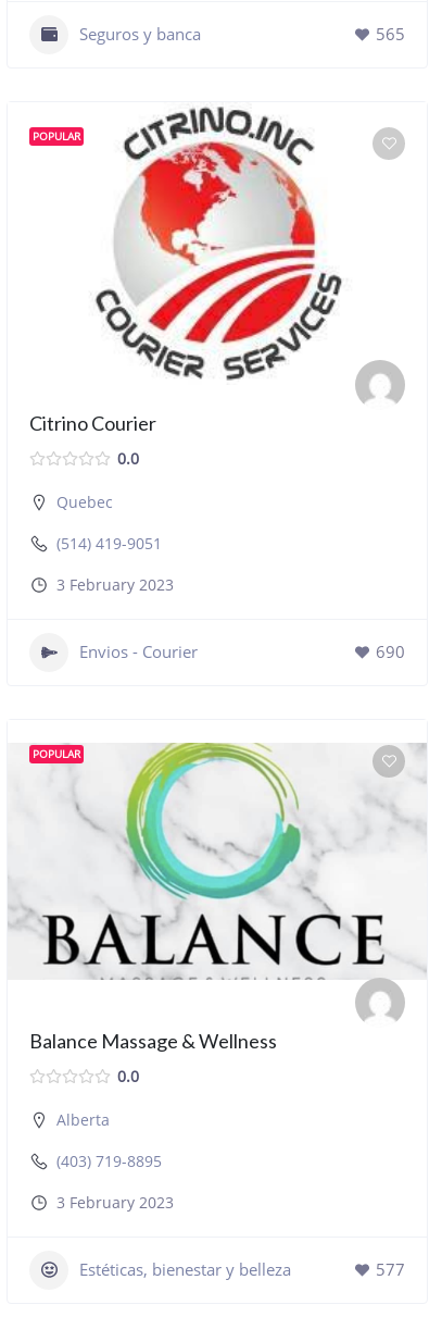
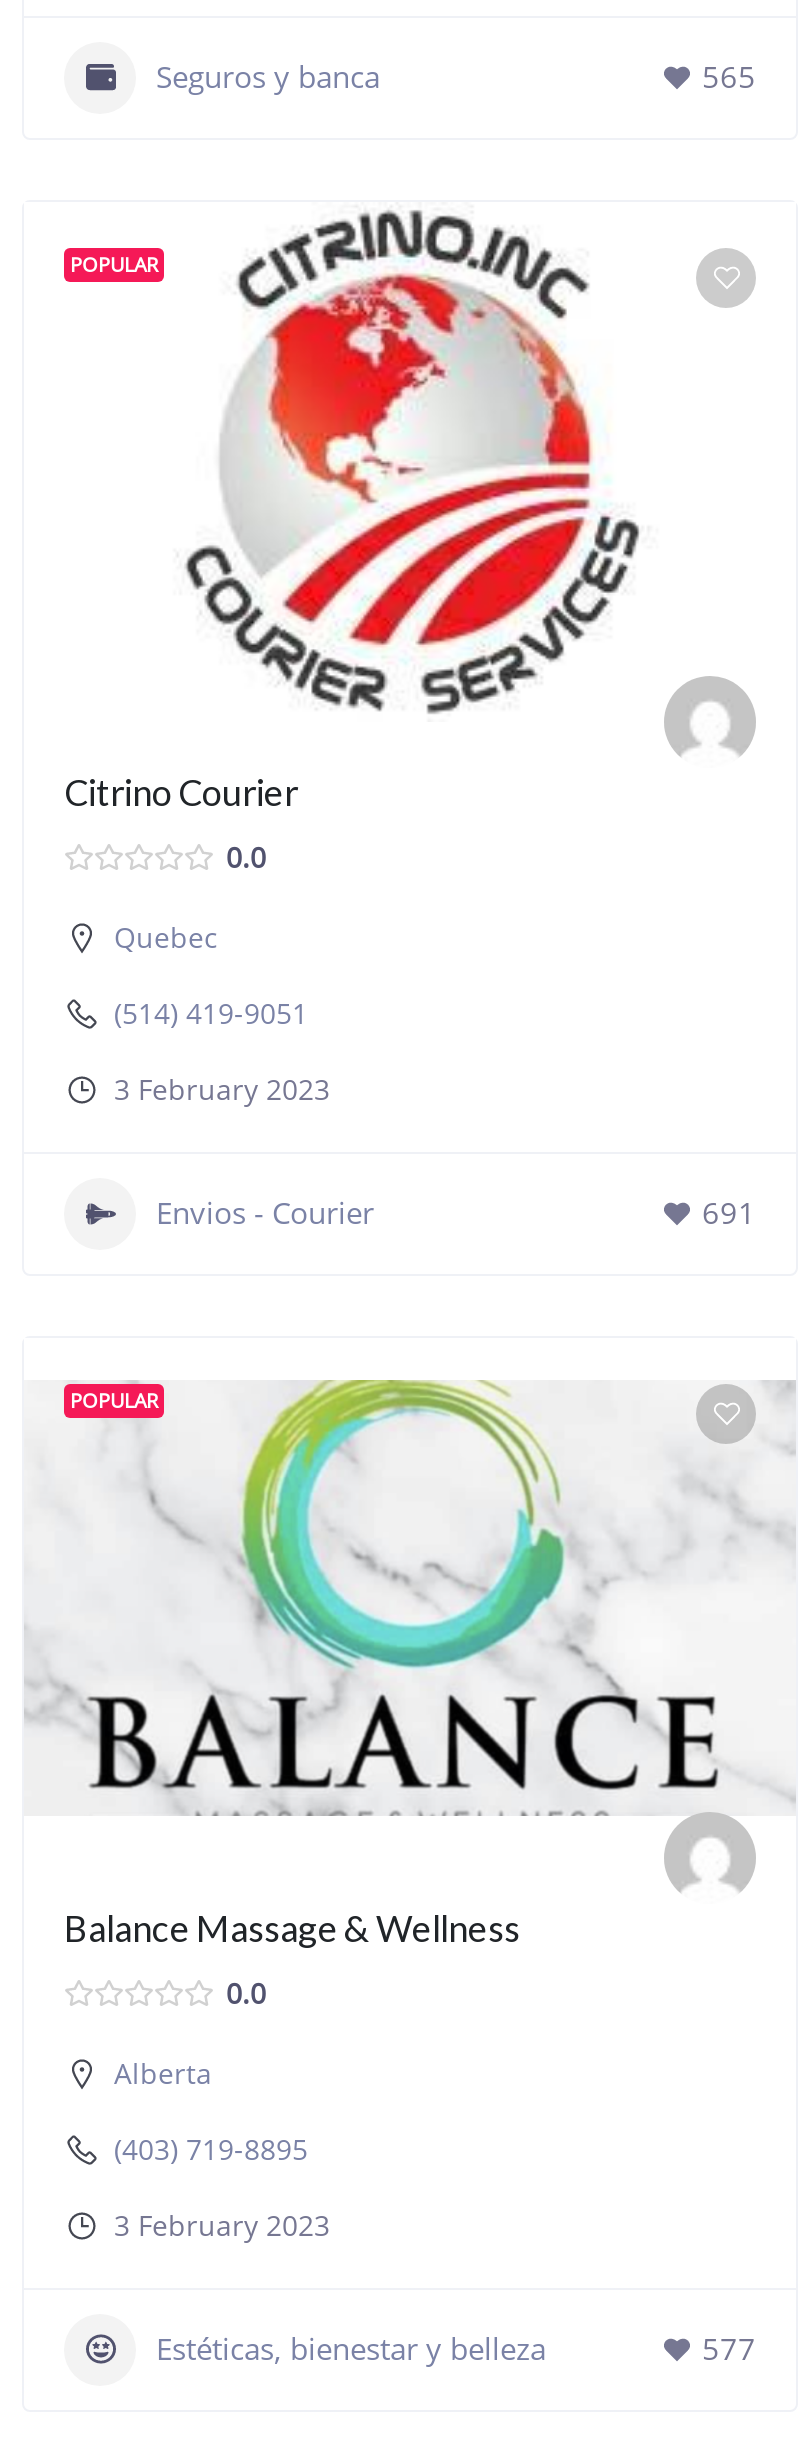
- 690
+ 691
